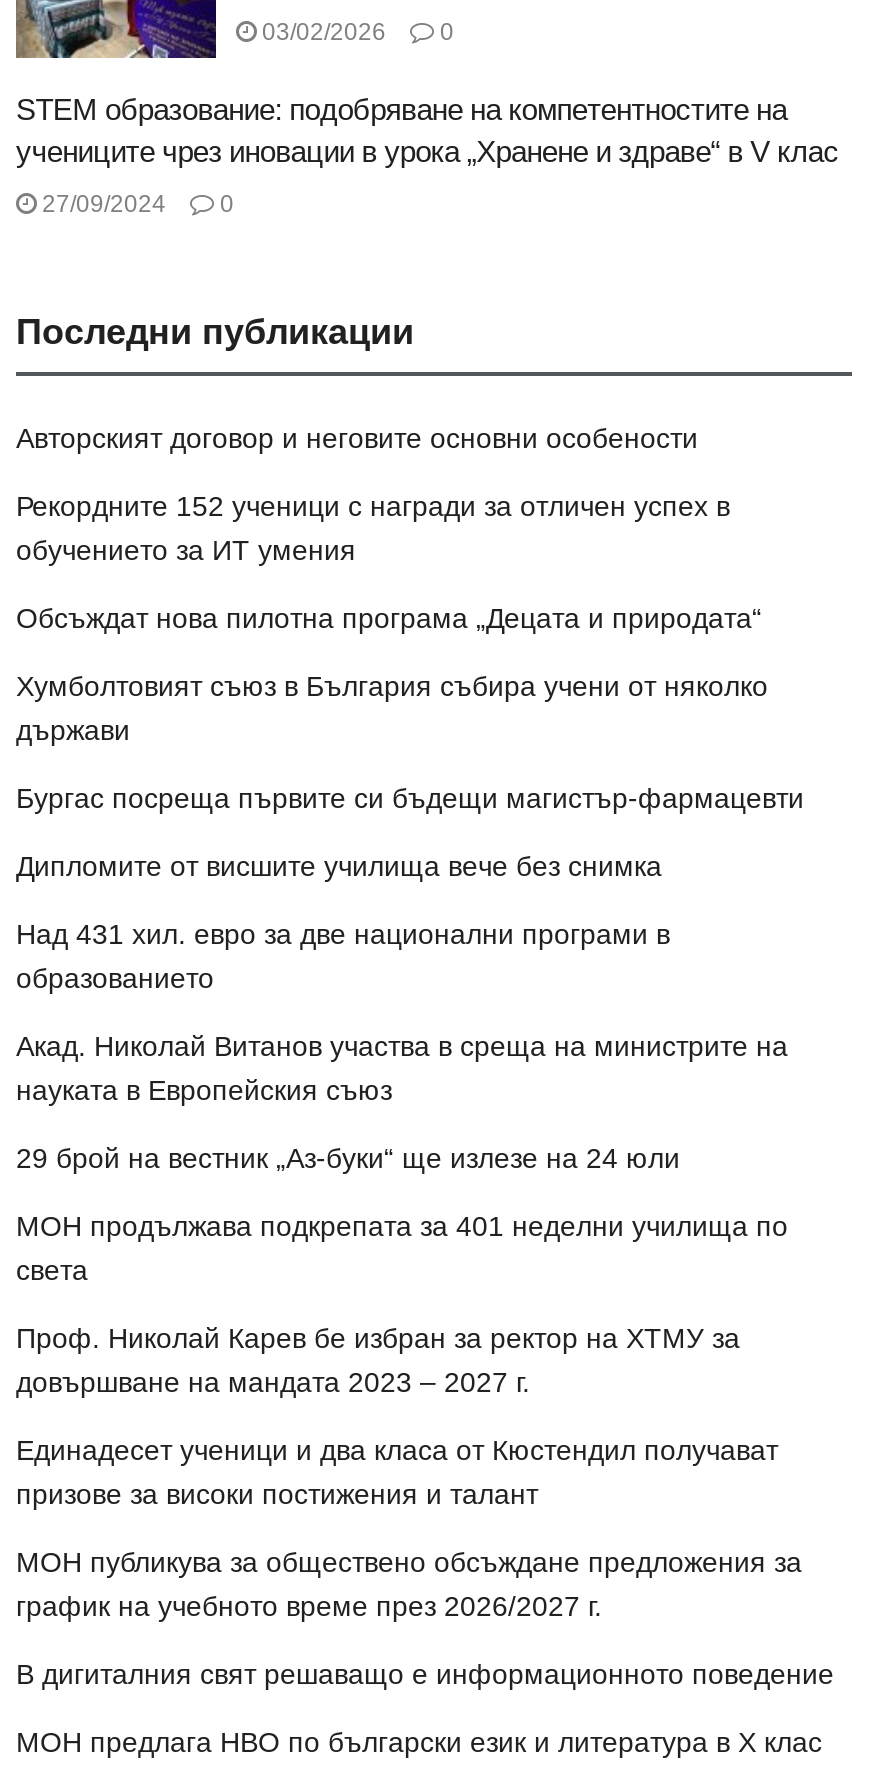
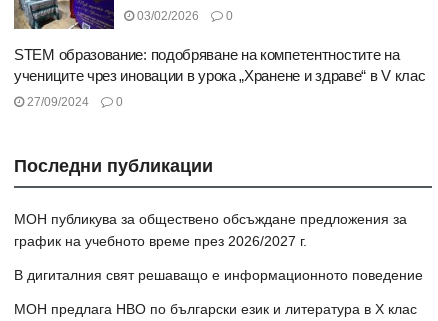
- Авторският договор и неговите основни особености
- Рекордните 152 ученици с награди за отличен успех в
- обучението за ИТ умения
- Обсъждат нова пилотна програма „Децата и природата“
- Хумболтовият съюз в България събира учени от няколко
- държави
- Бургас посреща първите си бъдещи магистър-фармацевти
- Дипломите от висшите училища вече без снимка
- Над 431 хил. евро за две национални програми в
- образованието
- Акад. Николай Витанов участва в среща на министрите на
- науката в Европейския съюз
- 29 брой на вестник „Аз-буки“ ще излезе на 24 юли
- МОН продължава подкрепата за 401 неделни училища по
- света
- Проф. Николай Карев бе избран за ректор на ХТМУ за
- довършване на мандата 2023 – 2027 г.
- Единадесет ученици и два класа от Кюстендил получават
- призове за високи постижения и талант
